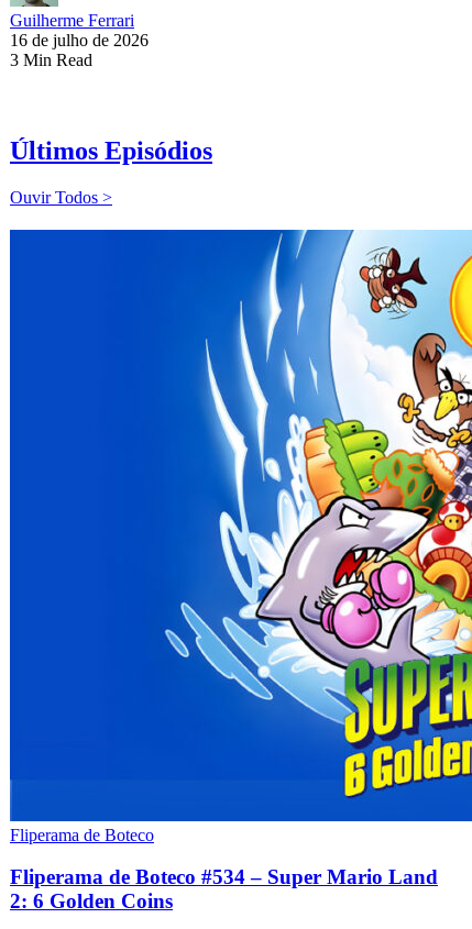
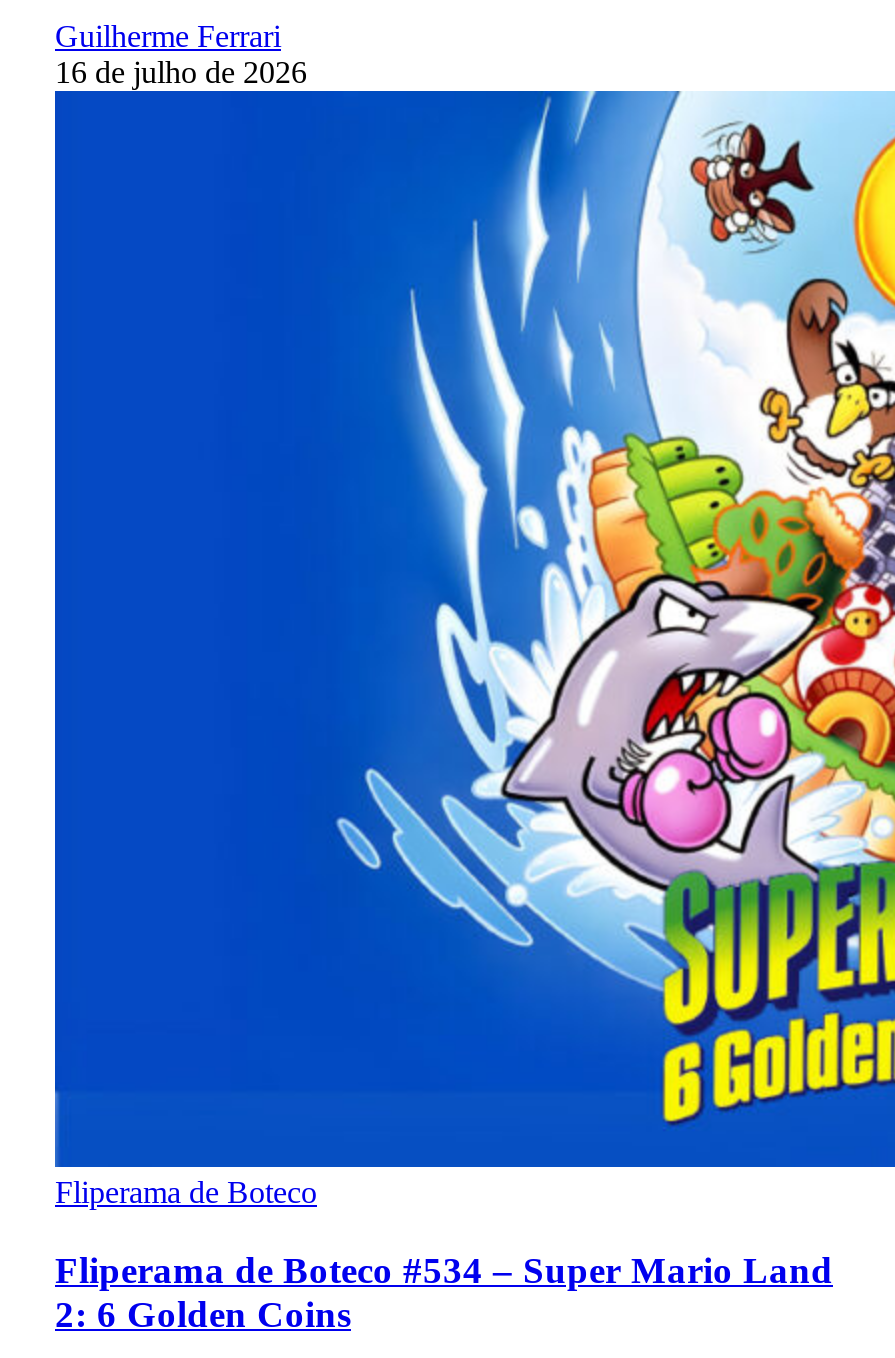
- 3 Min Read
- Últimos Episódios
- Ouvir Todos >
